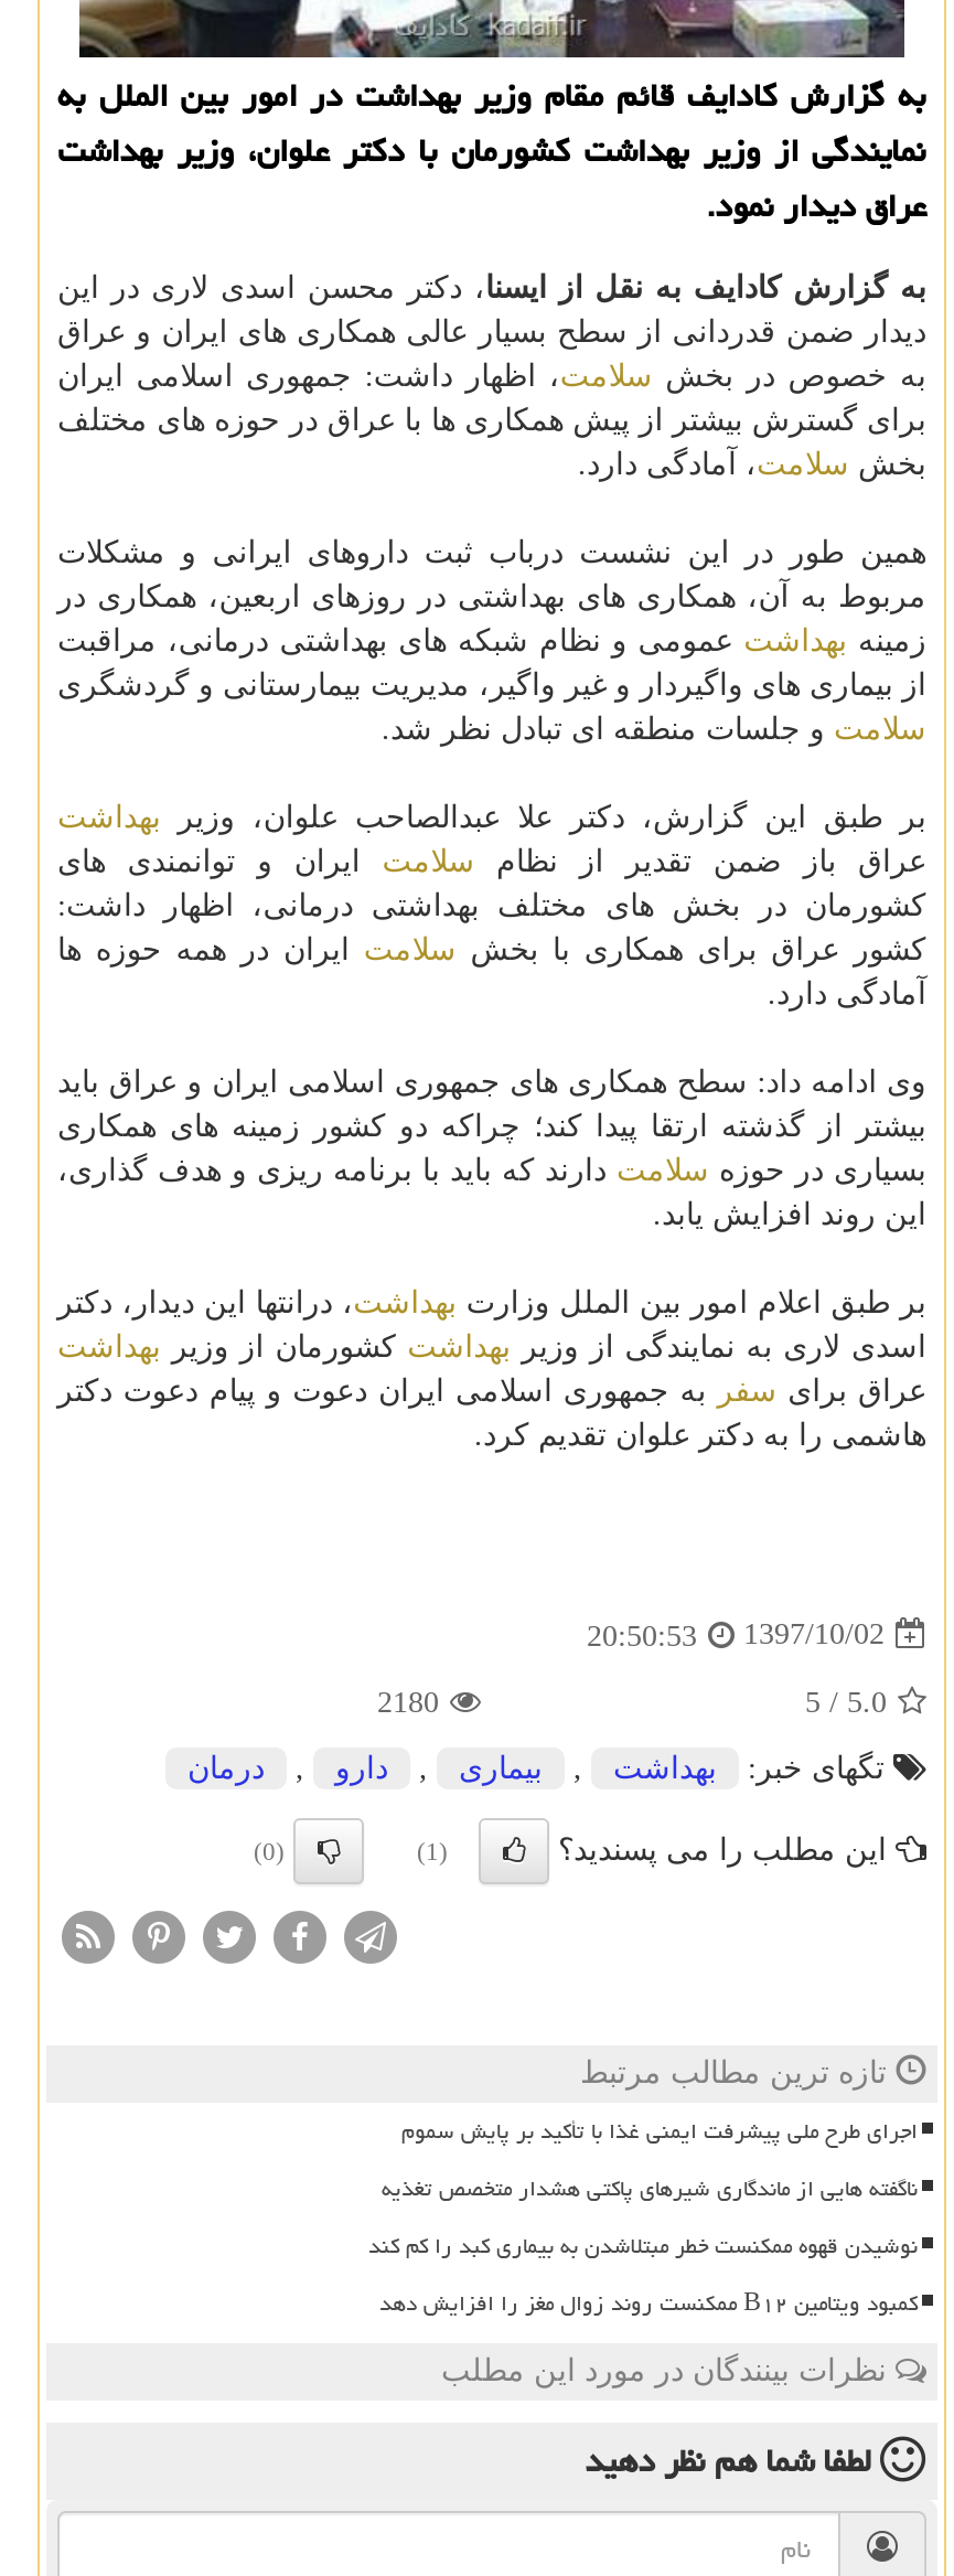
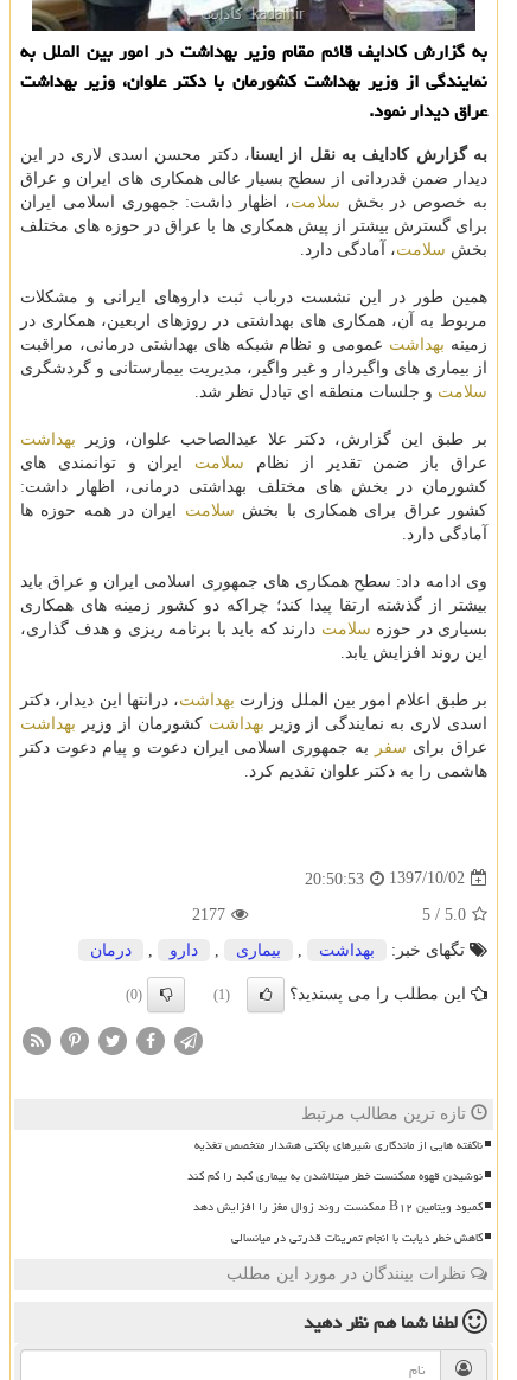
- 2180
+ 2177

- اجرای طرح ملی پیشرفت ایمنی غذا با تأکید بر پایش سموم

moved up: ناگفته هایی از ماندگاری شیرهای پاکتی هشدار متخصص تغذیه | نوشیدن قهوه ممکنست خطر مبتلاشدن به بیماری کبد را کم کند

+ کاهش خطر دیابت با انجام تمرینات قدرتی در میانسالی
